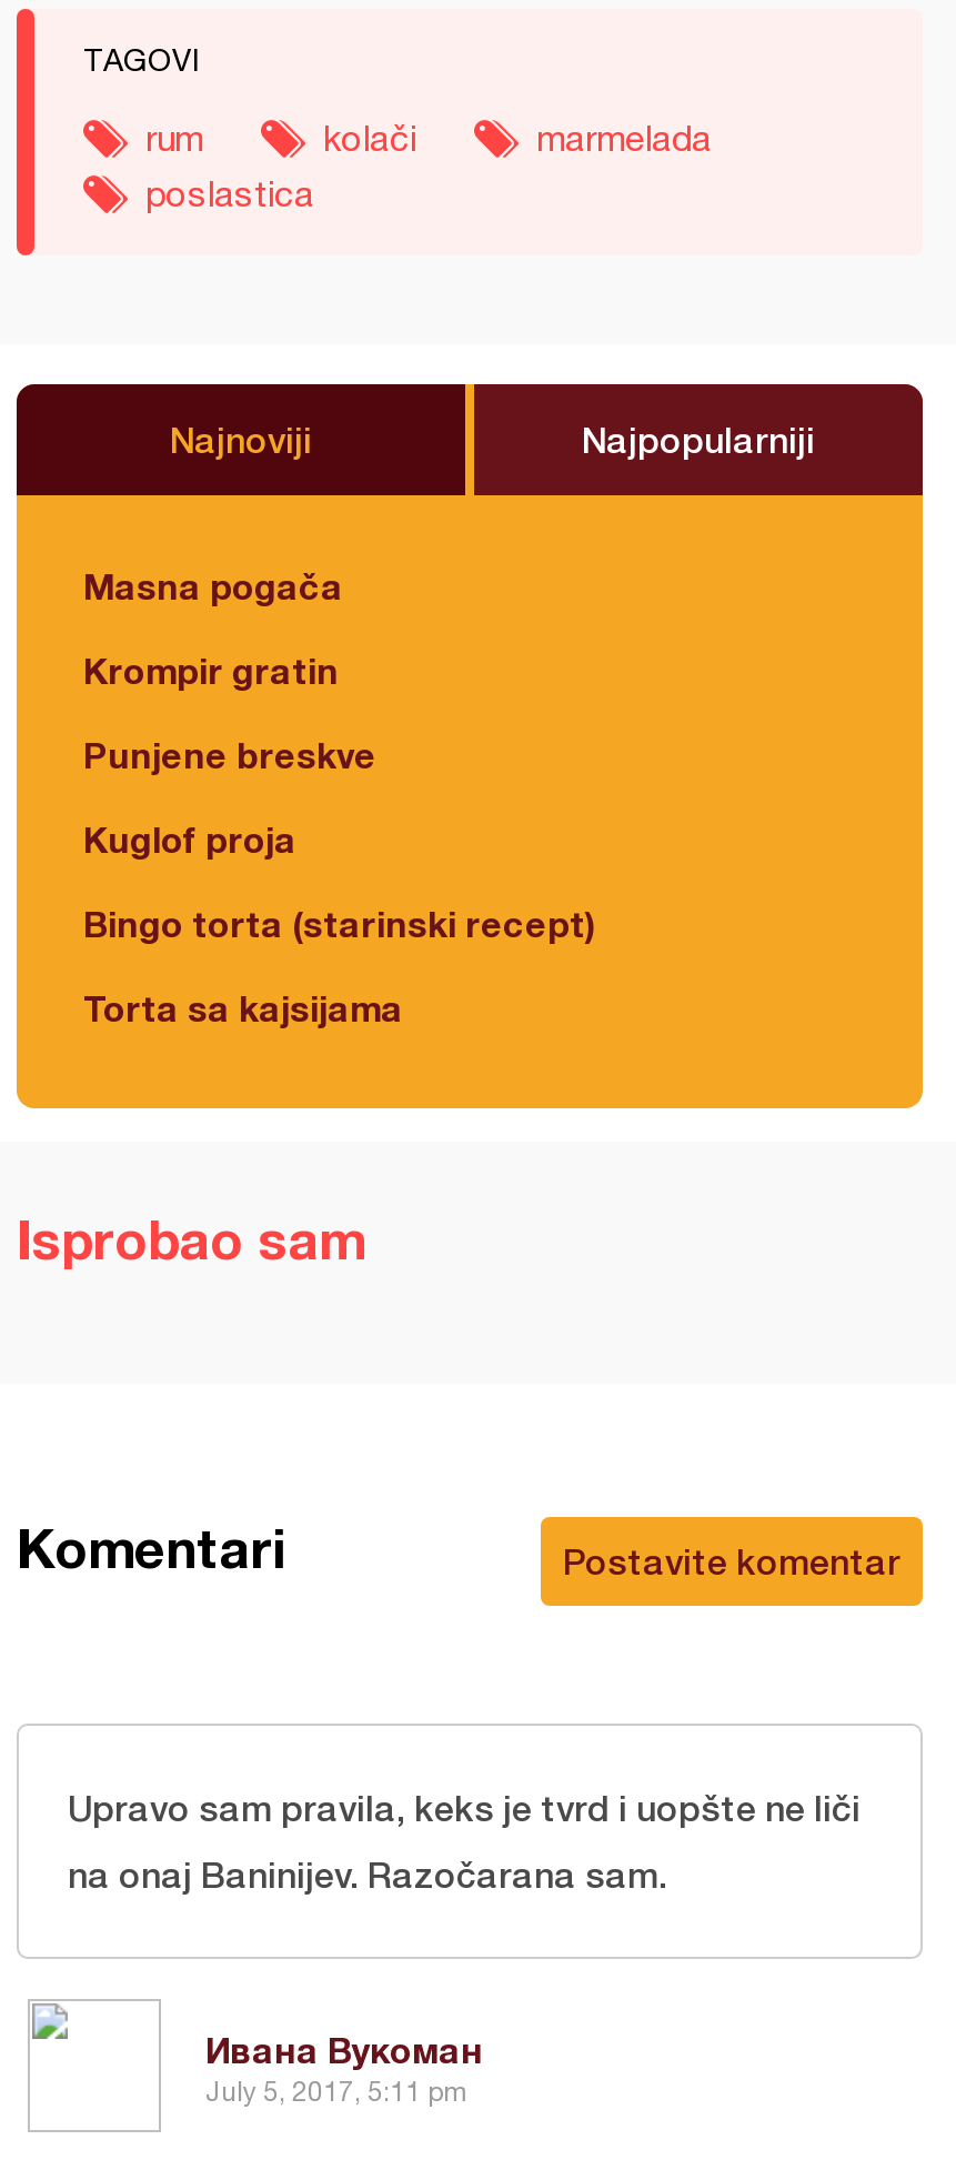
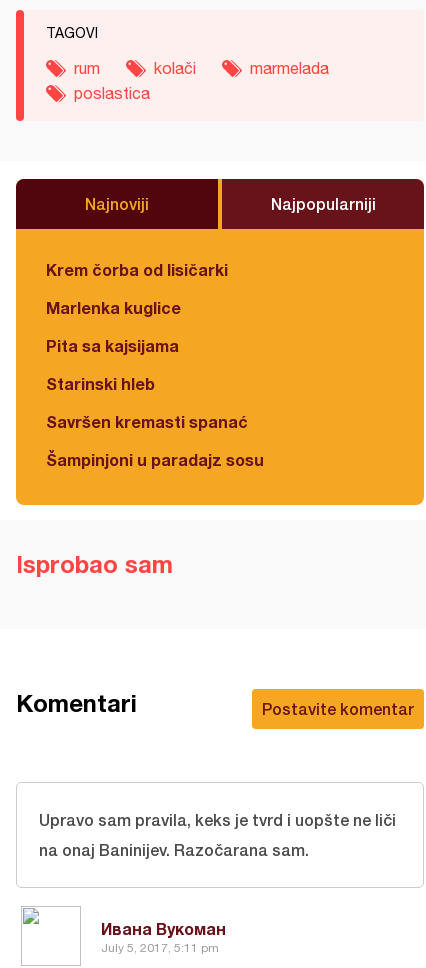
- Masna pogača
+ Krem čorba od lisičarki

- Krompir gratin
+ Marlenka kuglice

- Punjene breskve
+ Pita sa kajsijama

- Kuglof proja
+ Starinski hleb

- Bingo torta (starinski recept)
+ Savršen kremasti spanać

- Torta sa kajsijama
+ Šampinjoni u paradajz sosu
